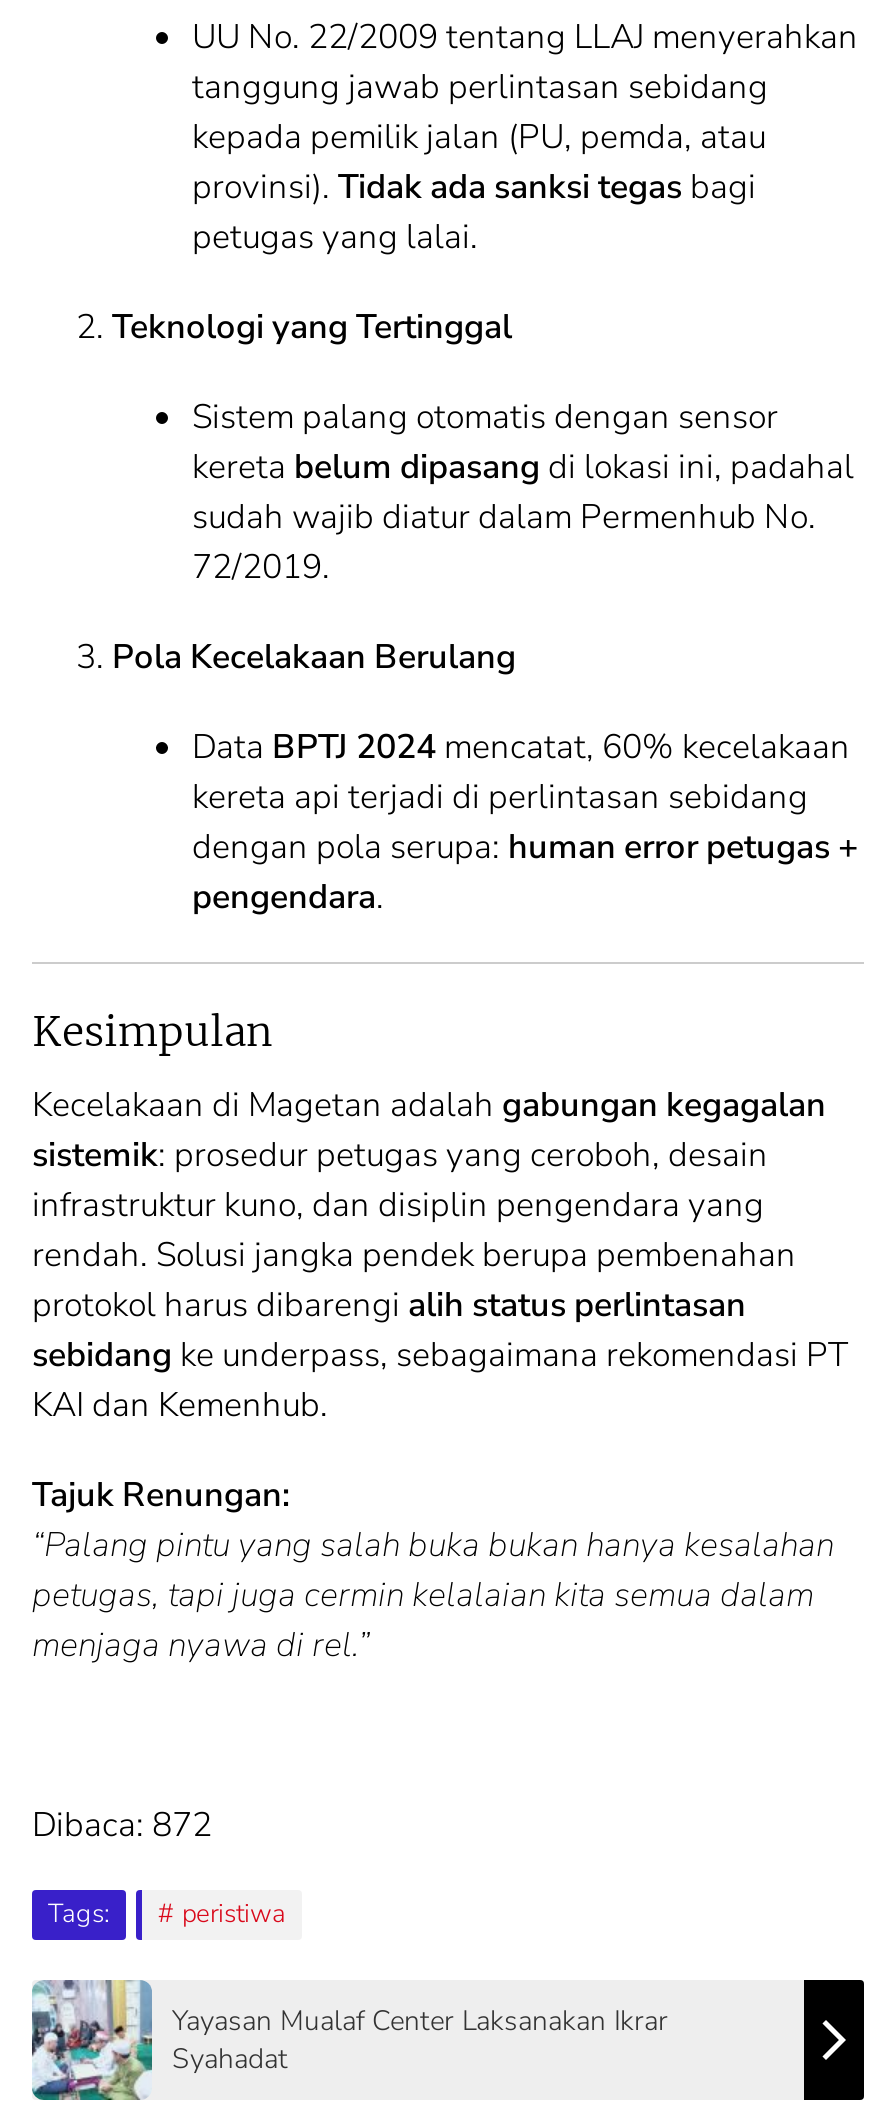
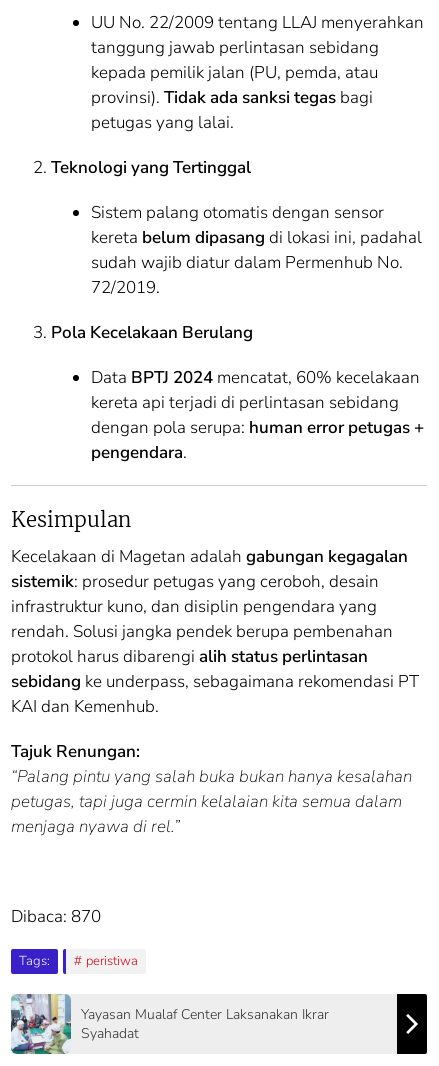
- Dibaca: 872
+ Dibaca: 870
